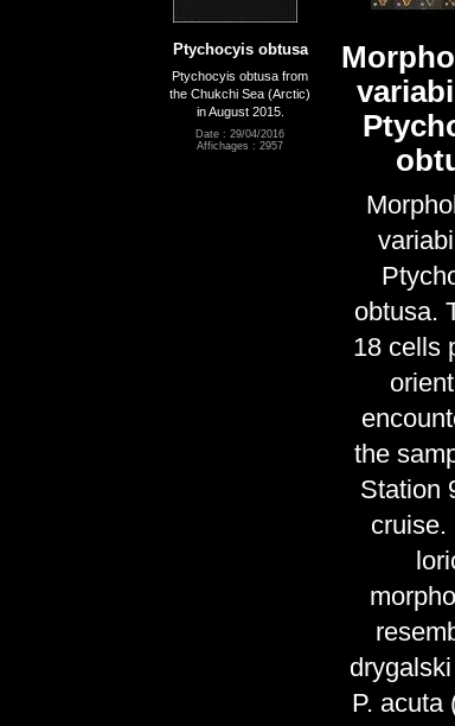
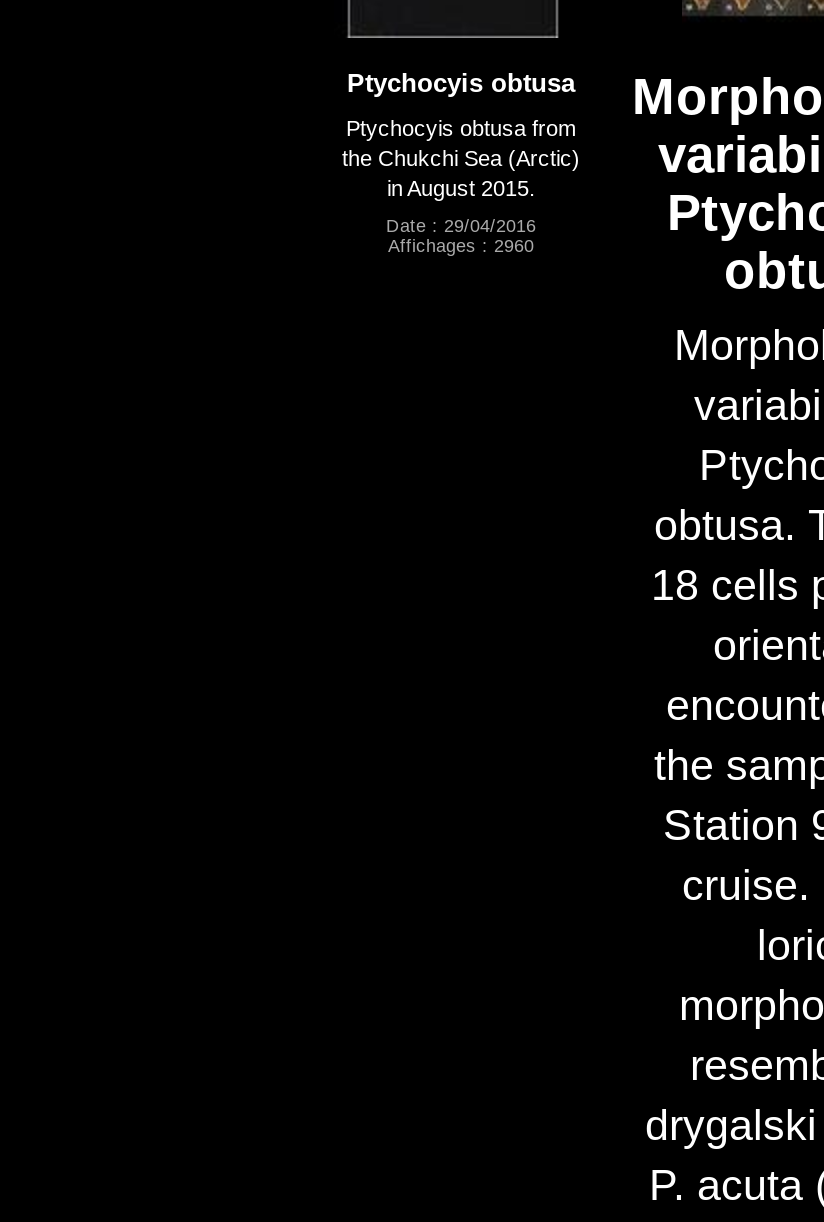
- Affichages : 2957
+ Affichages : 2960
